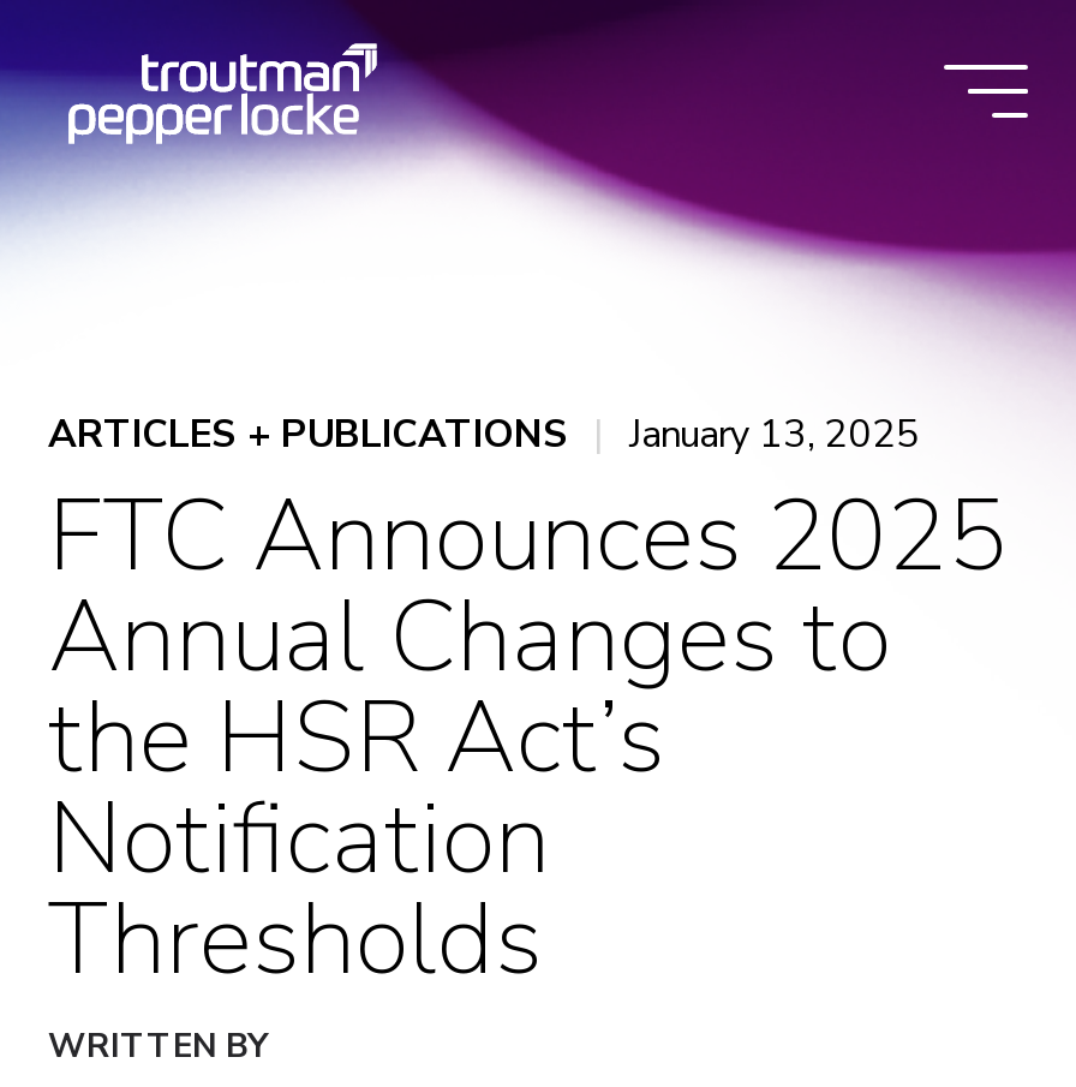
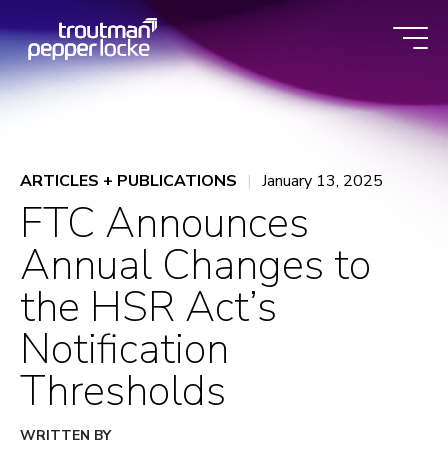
- FTC Announces 2025
+ FTC Announces
